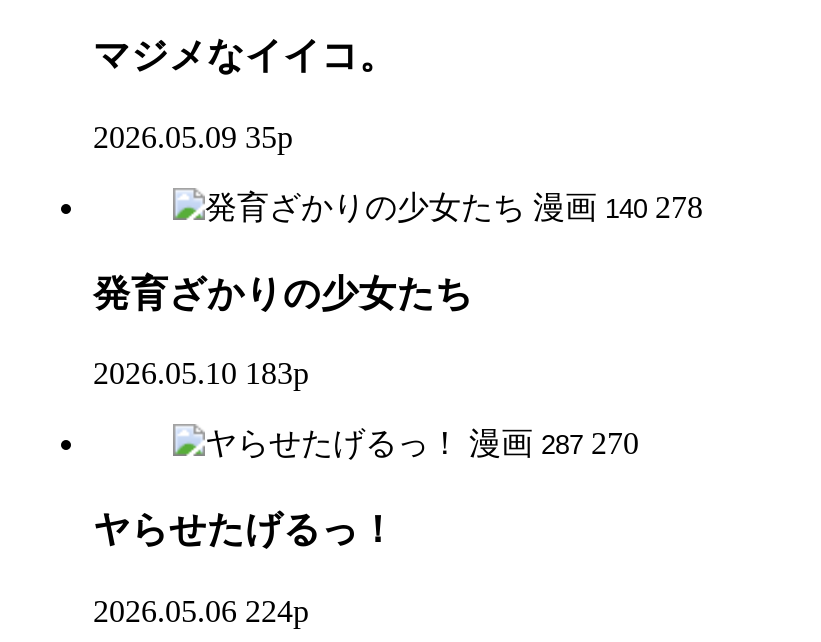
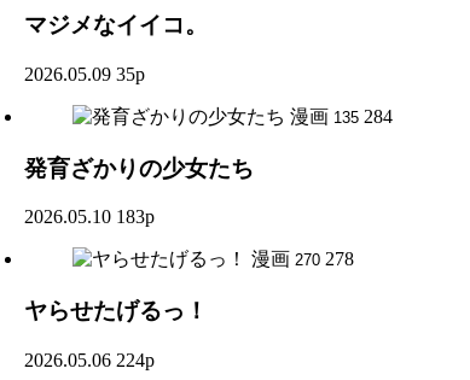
- 漫画 140 278
+ 漫画 135 284

- 漫画 287 270
+ 漫画 270 278
